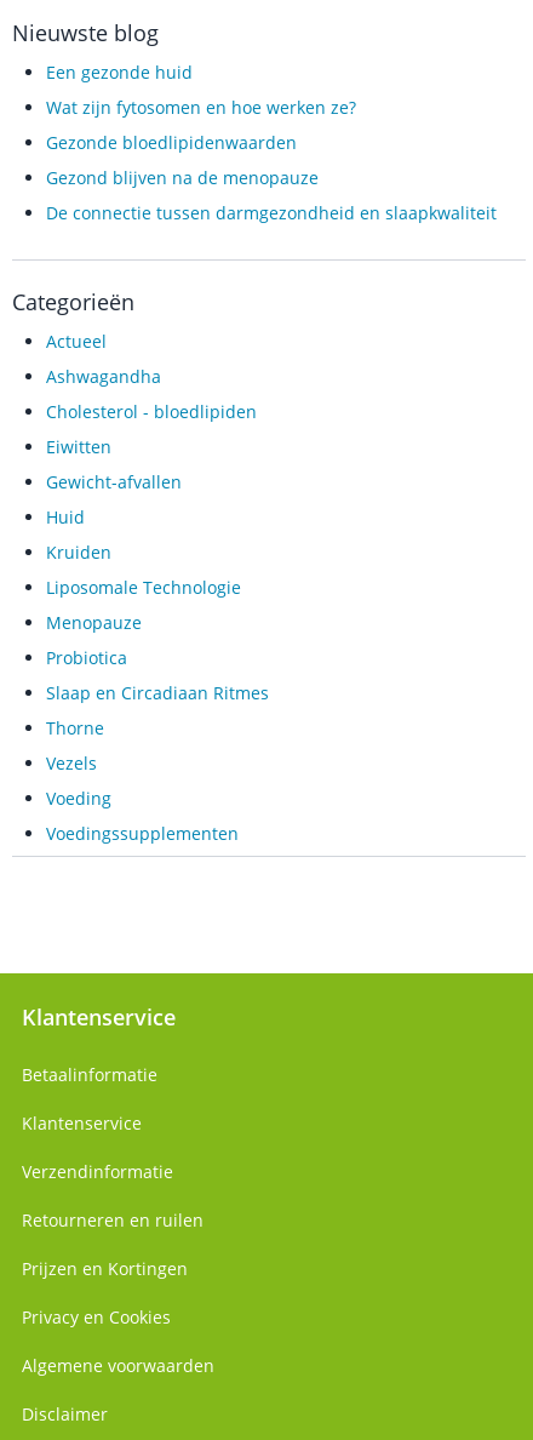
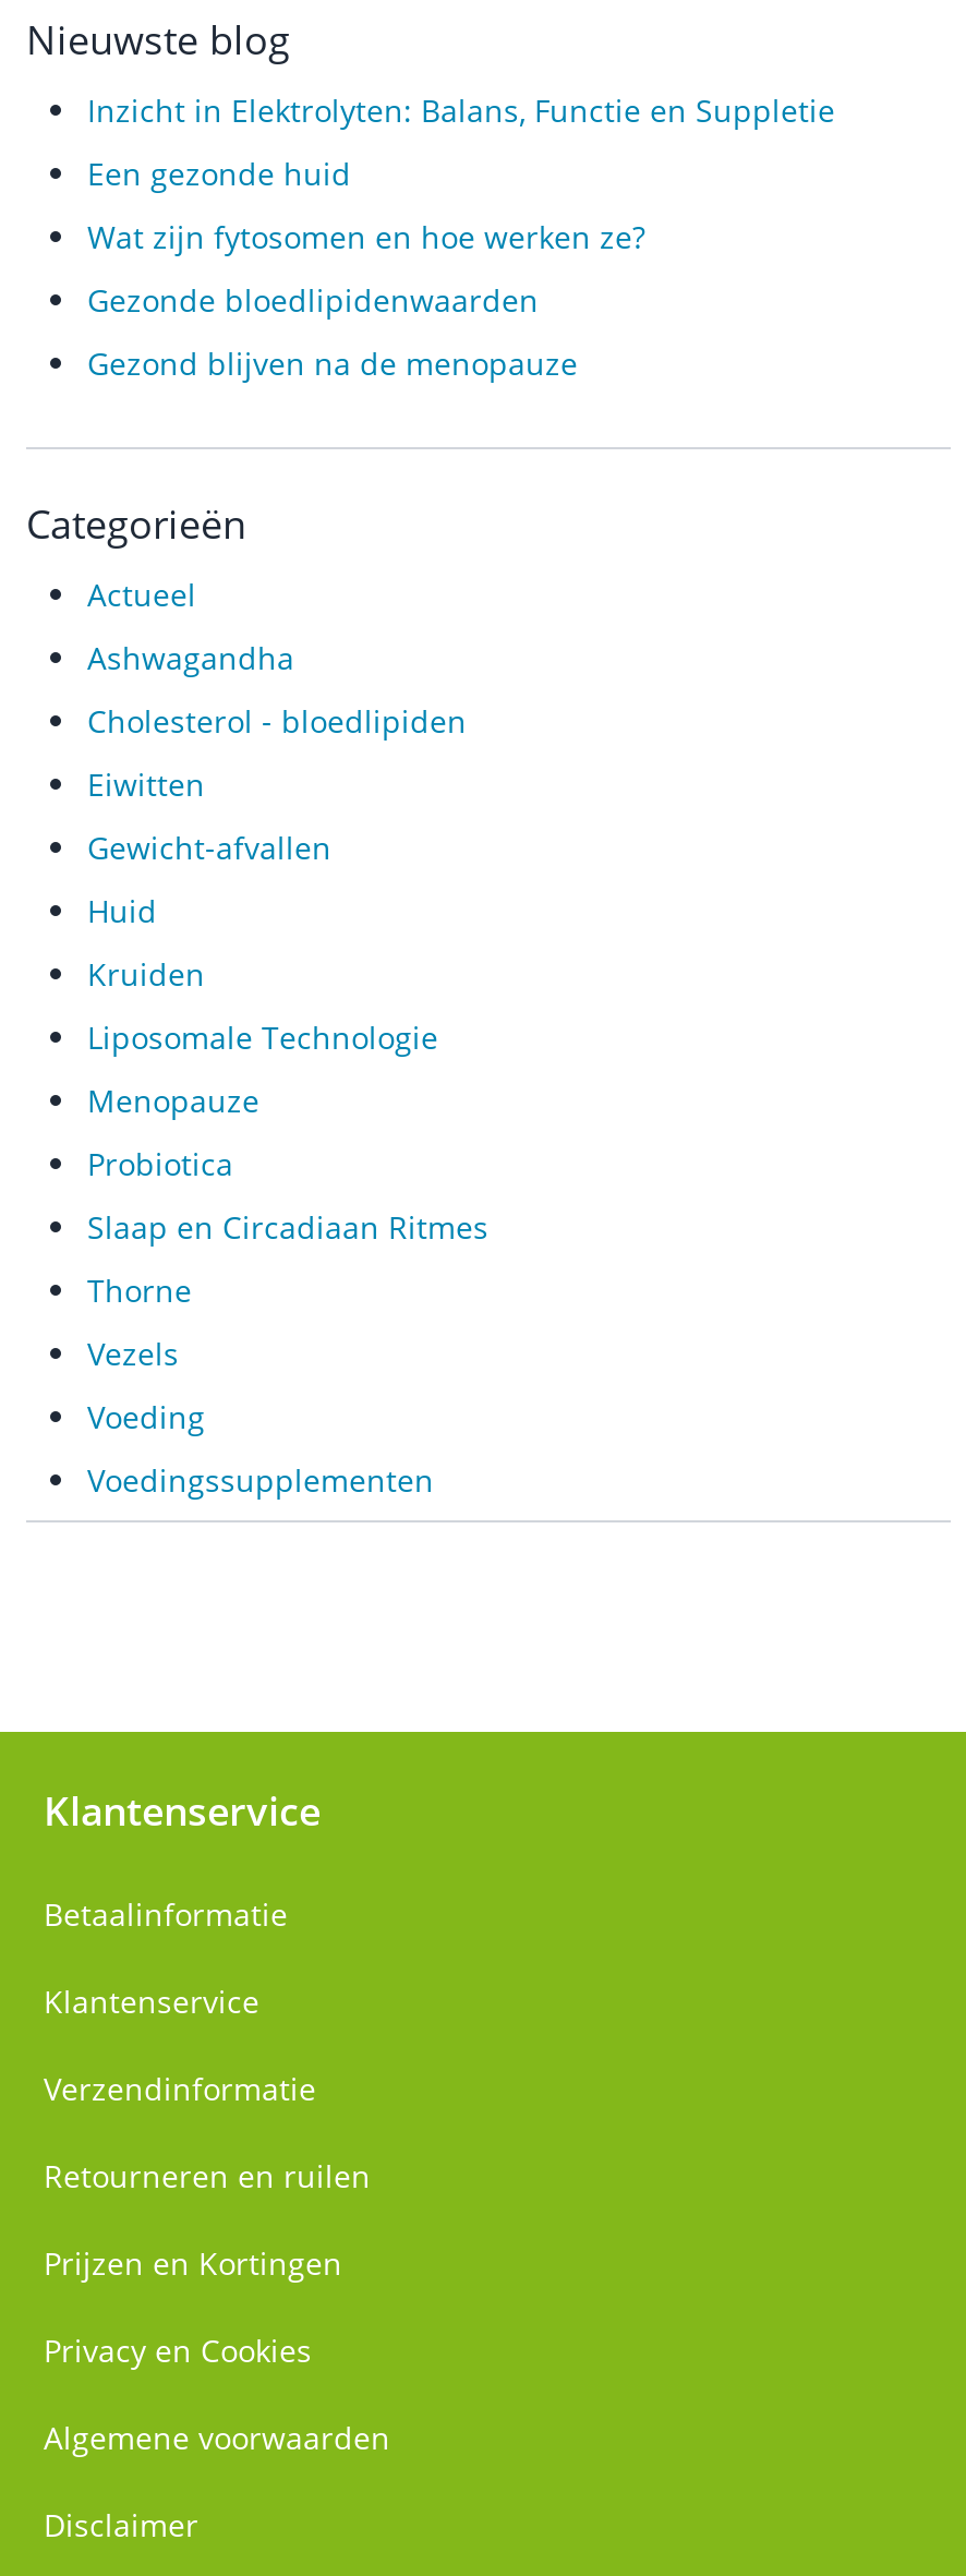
+ Inzicht in Elektrolyten: Balans, Functie en Suppletie

moved down: Een gezonde huid | Wat zijn fytosomen en hoe werken ze? | Gezonde bloedlipidenwaarden | Gezond blijven na de menopauze

- De connectie tussen darmgezondheid en slaapkwaliteit
